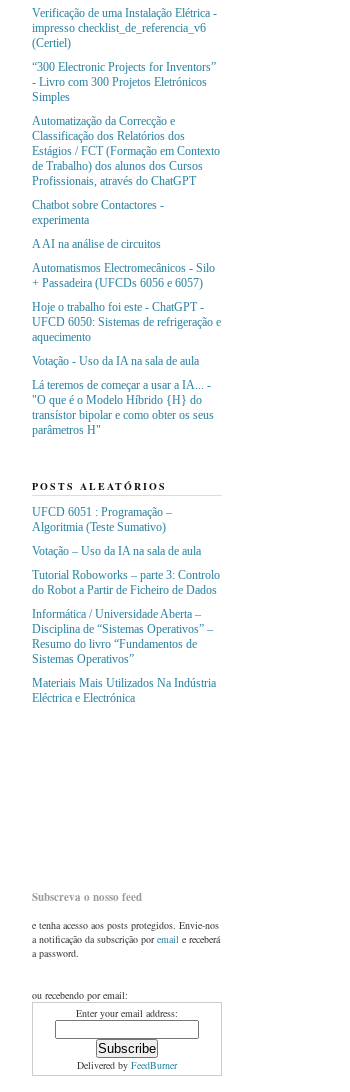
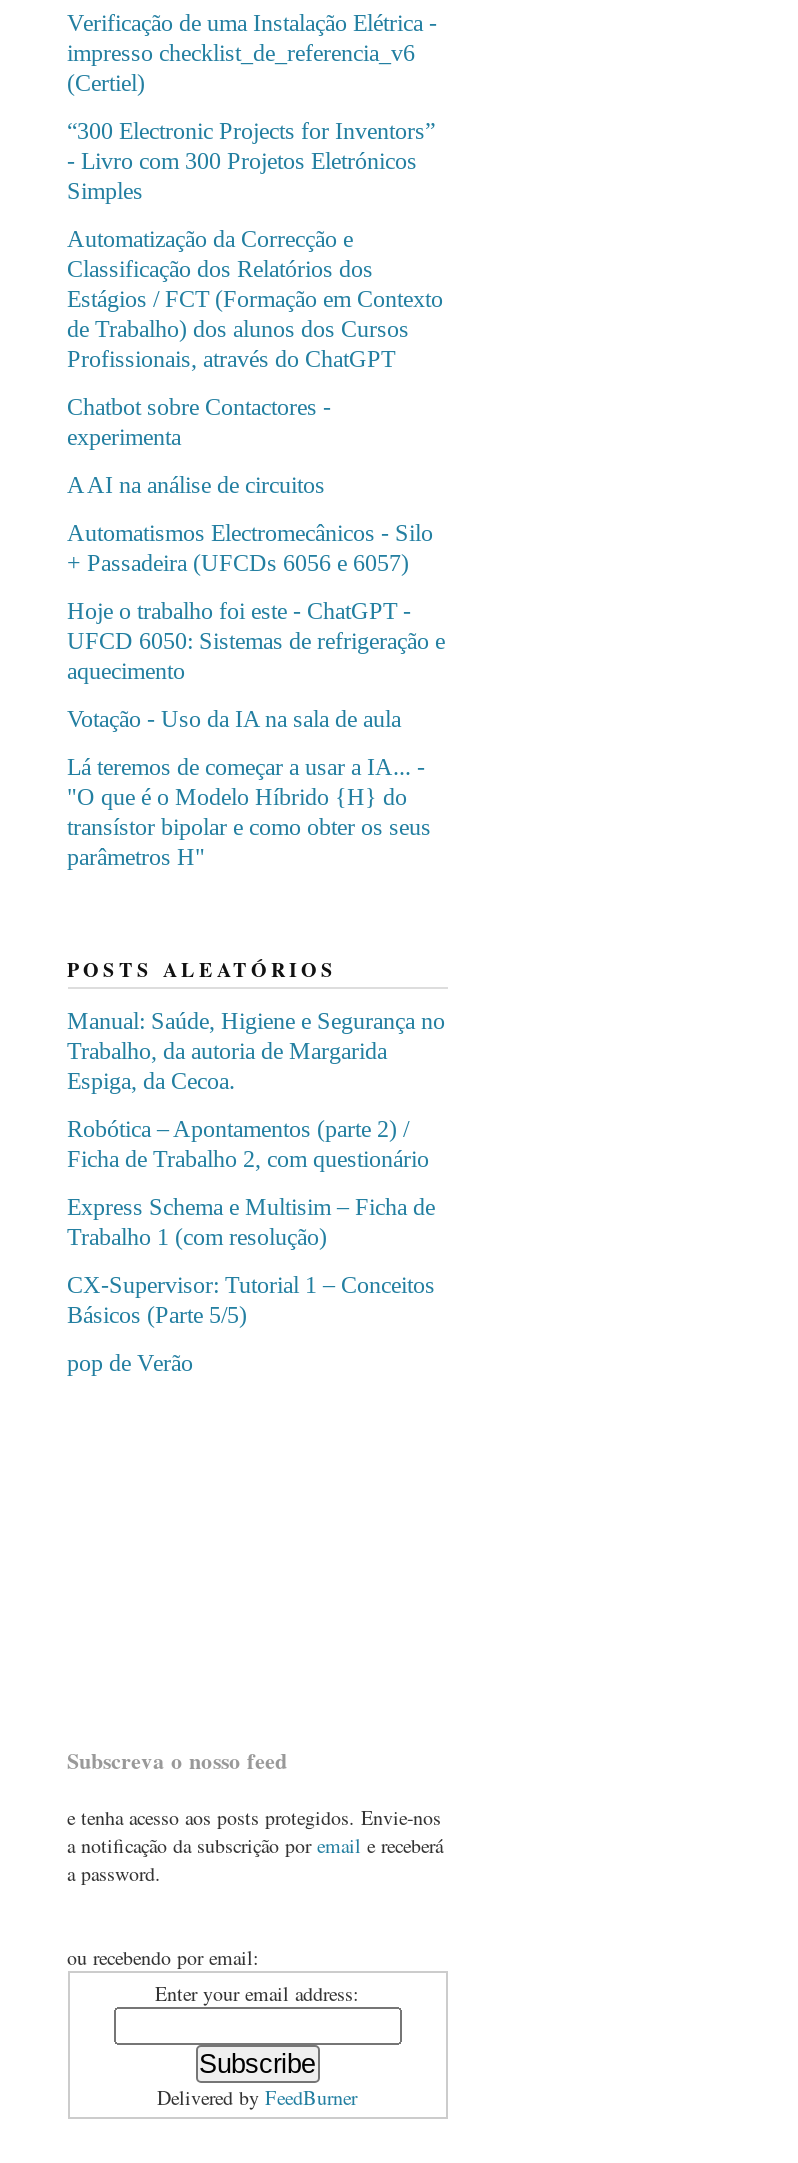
- UFCD 6051 : Programação –
- Algoritmia (Teste Sumativo)
+ Manual: Saúde, Higiene e Segurança no
+ Trabalho, da autoria de Margarida
+ Espiga, da Cecoa.

- Votação – Uso da IA na sala de aula
+ Robótica – Apontamentos (parte 2) /
+ Ficha de Trabalho 2, com questionário

- Tutorial Roboworks – parte 3: Controlo
- do Robot a Partir de Ficheiro de Dados
+ Express Schema e Multisim – Ficha de
+ Trabalho 1 (com resolução)

- Informática / Universidade Aberta –
- Disciplina de “Sistemas Operativos” –
- Resumo do livro “Fundamentos de
- Sistemas Operativos”
+ CX-Supervisor: Tutorial 1 – Conceitos
+ Básicos (Parte 5/5)

- Materiais Mais Utilizados Na Indústria
- Eléctrica e Electrónica
+ pop de Verão
